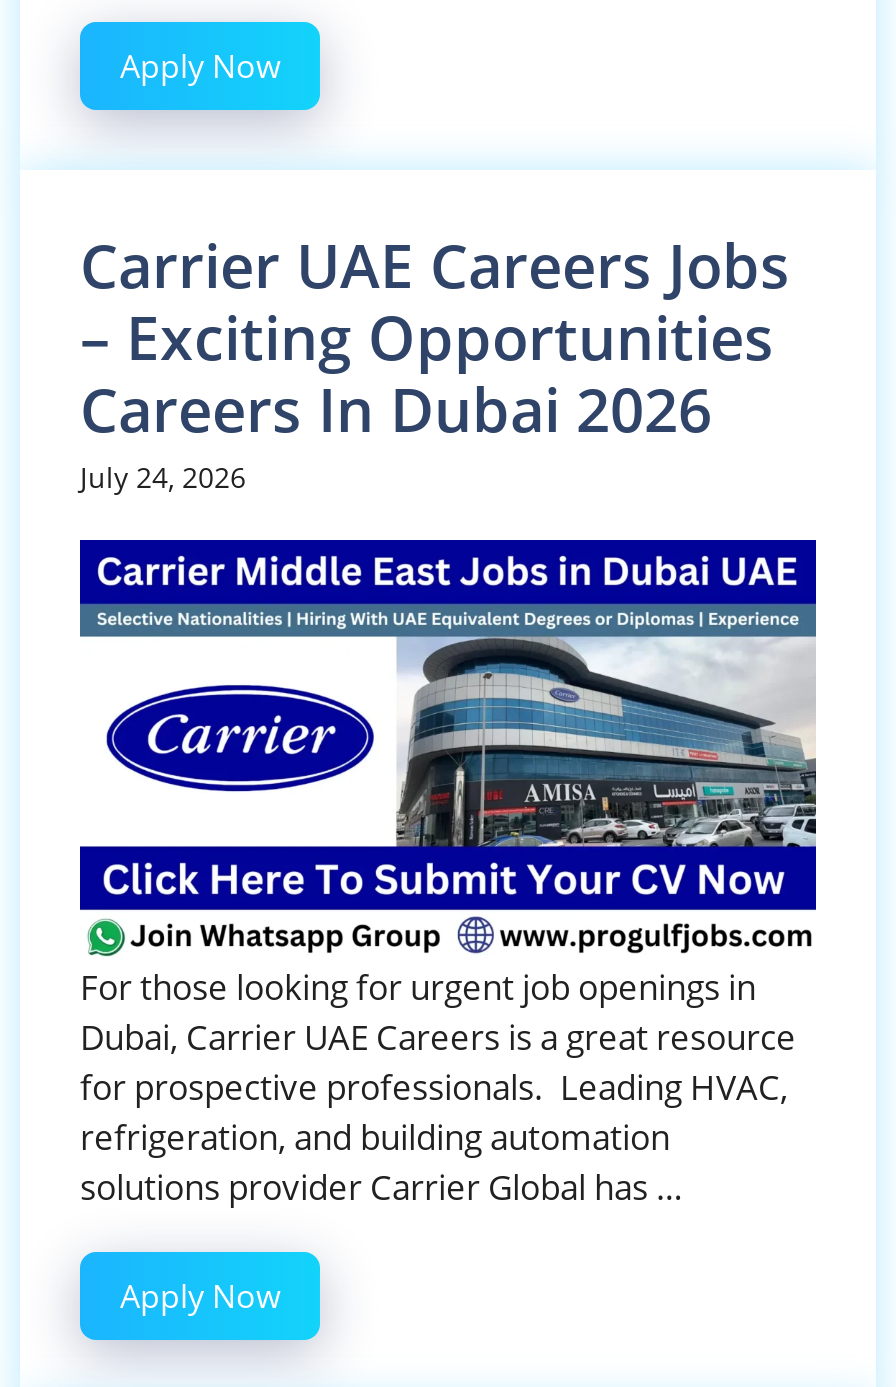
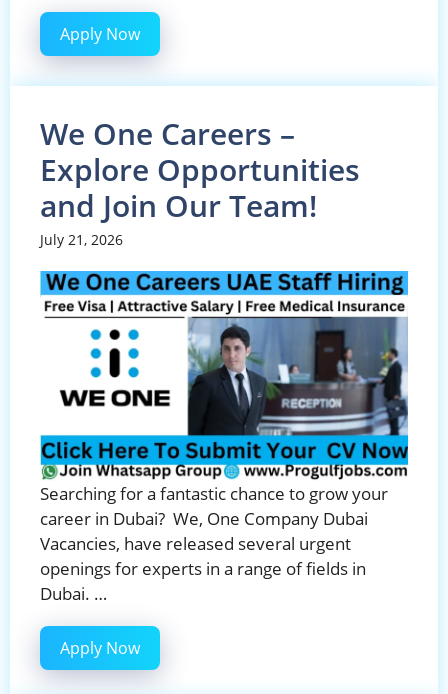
- Carrier UAE Careers Jobs
- – Exciting Opportunities
- Careers In Dubai 2026
- July 24, 2026
+ We One Careers –
+ Explore Opportunities
+ and Join Our Team!
+ July 21, 2026

- [image]
- For those looking for urgent job openings in
- Dubai, Carrier UAE Careers is a great resource
- for prospective professionals. Leading HVAC,
- refrigeration, and building automation
- solutions provider Carrier Global has …
+ [image]
+ Searching for a fantastic chance to grow your
+ career in Dubai? We, One Company Dubai
+ Vacancies, have released several urgent
+ openings for experts in a range of fields in
+ Dubai. …
